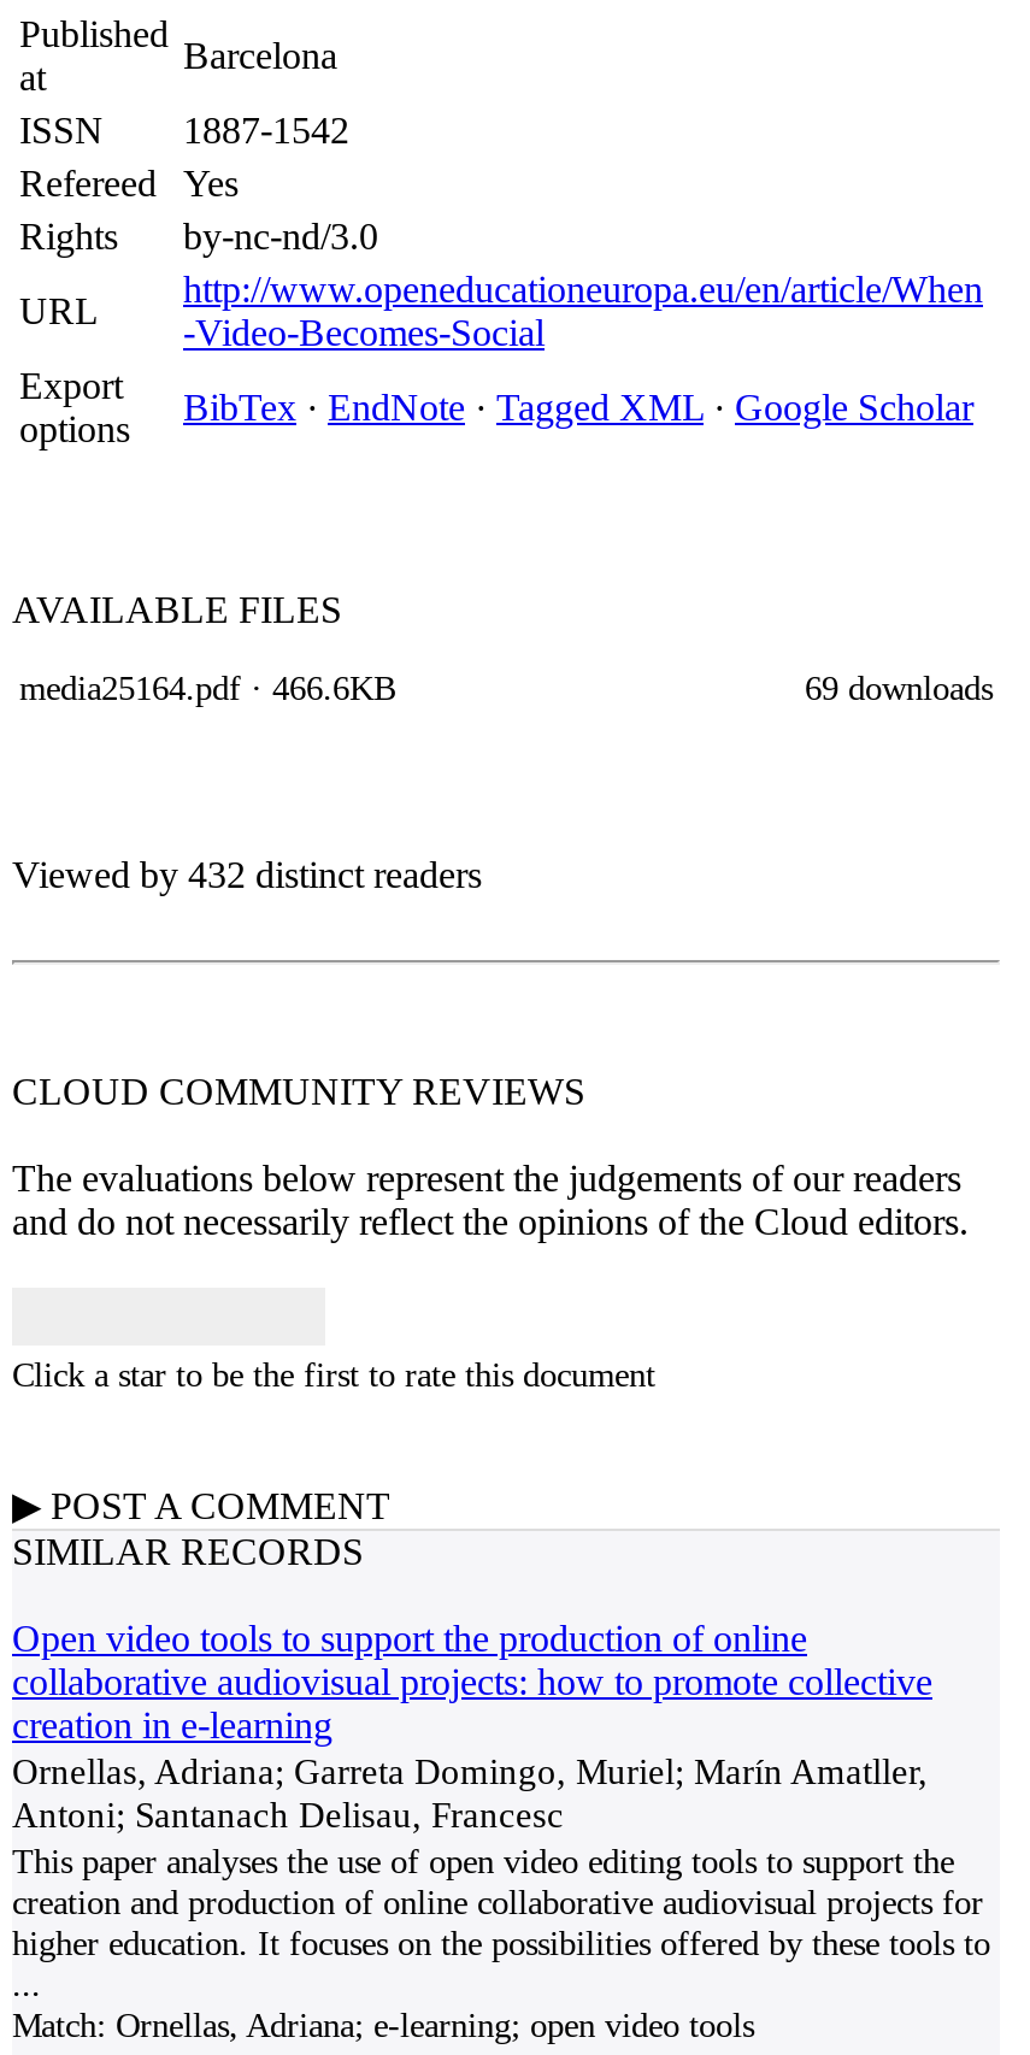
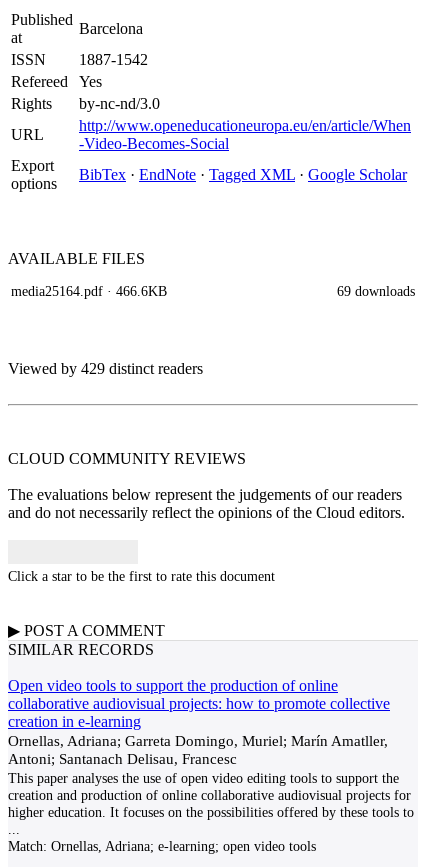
- Viewed by 432 distinct readers
+ Viewed by 429 distinct readers
